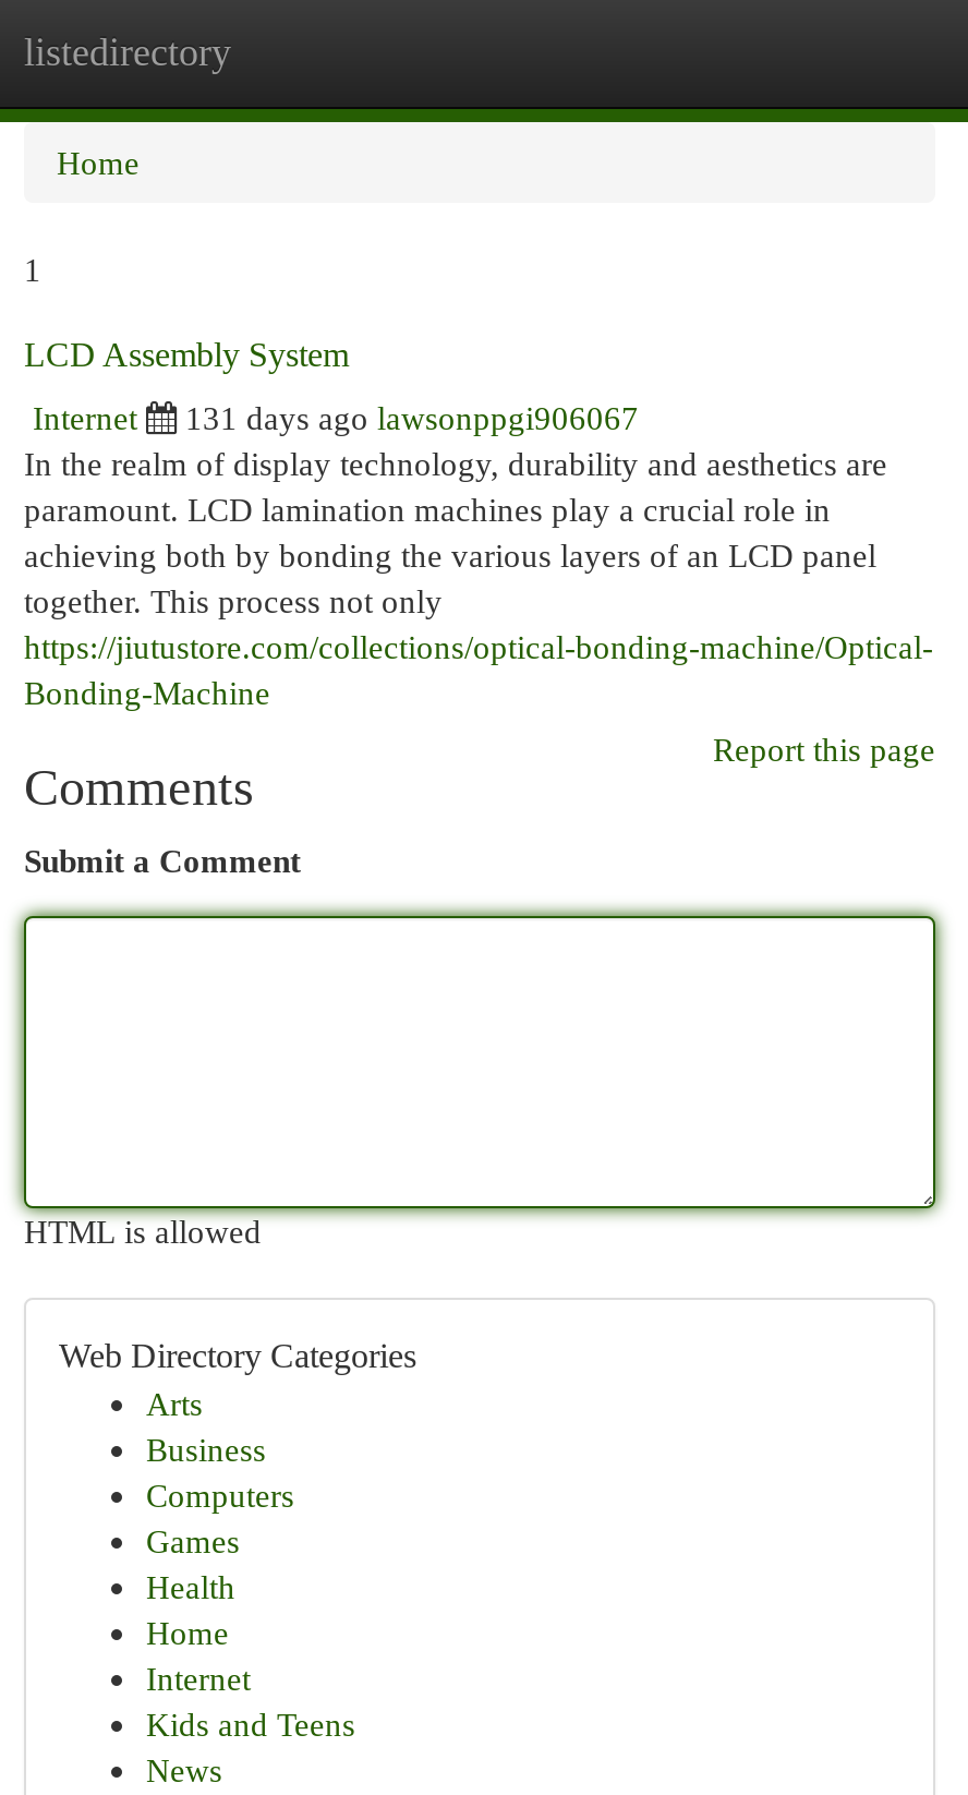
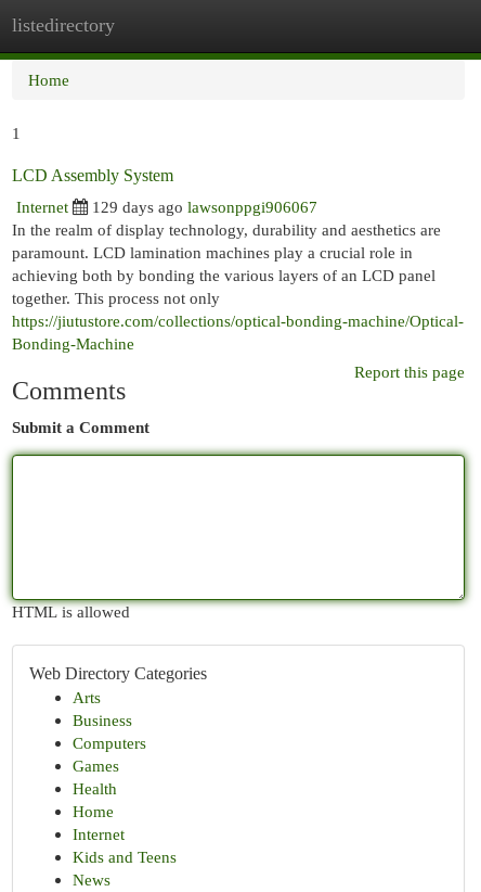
- 131 days ago lawsonppgi906067
+ 129 days ago lawsonppgi906067
